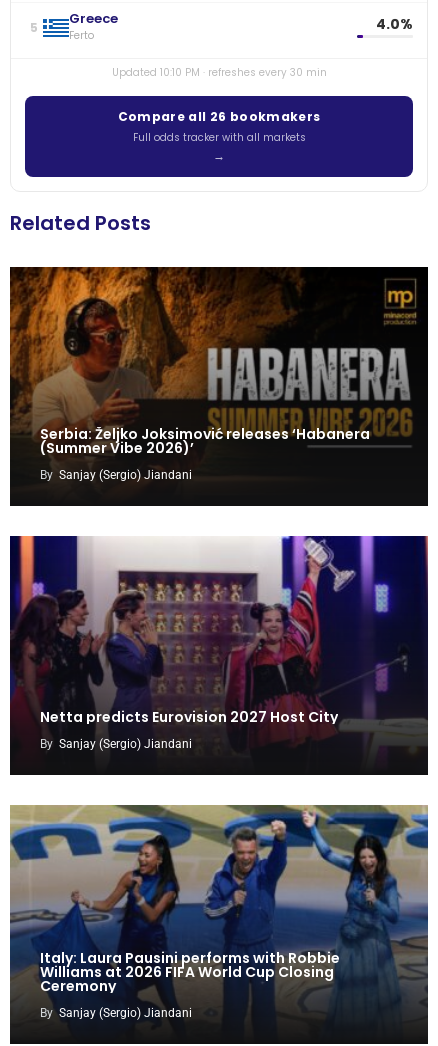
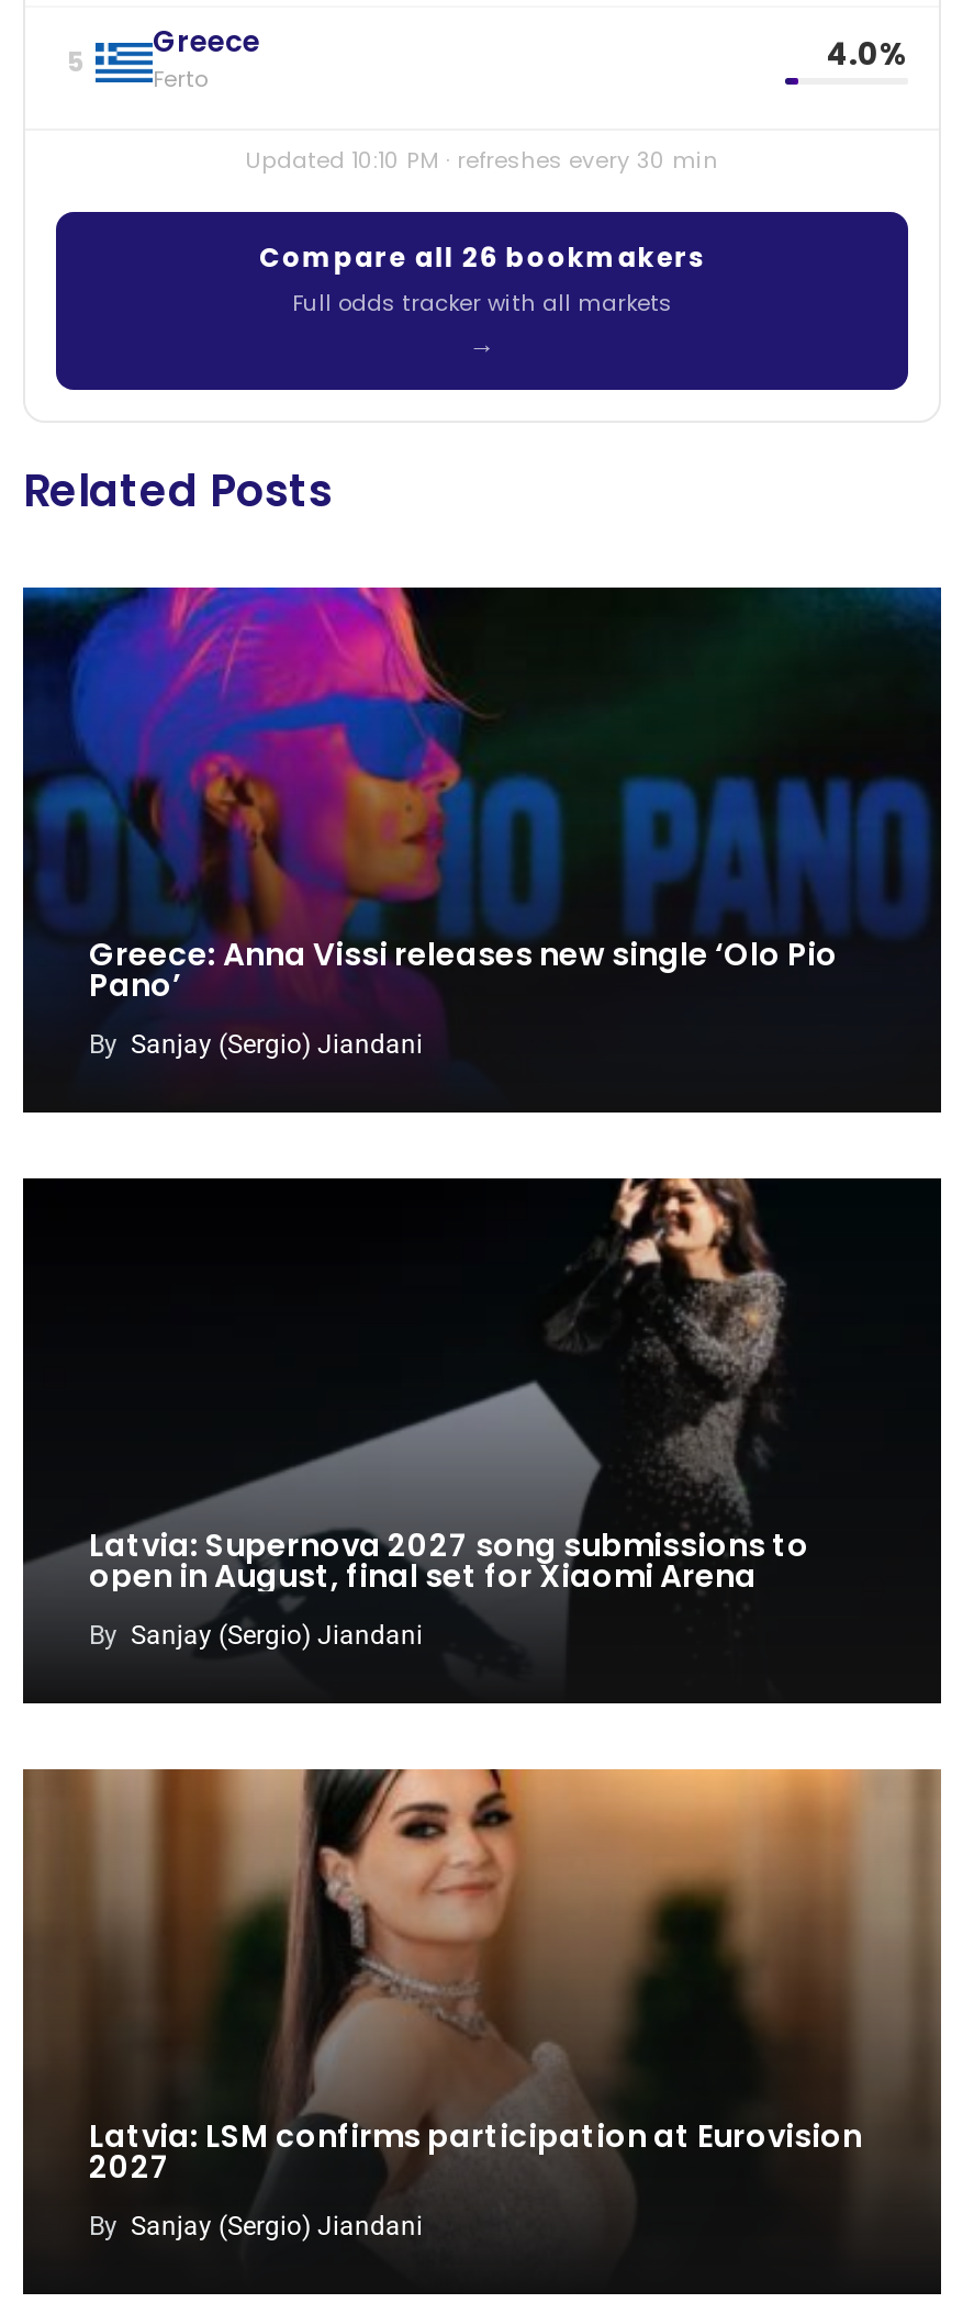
- [image]
- Serbia: Željko Joksimović releases ‘Habanera
- (Summer Vibe 2026)’
+ [image]
+ Greece: Anna Vissi releases new single ‘Olo Pio
+ Pano’

- [image]
- Netta predicts Eurovision 2027 Host City
+ [image]
+ Latvia: Supernova 2027 song submissions to
+ open in August, final set for Xiaomi Arena

- [image]
- Italy: Laura Pausini performs with Robbie
- Williams at 2026 FIFA World Cup Closing
- Ceremony
+ [image]
+ Latvia: LSM confirms participation at Eurovision
+ 2027
